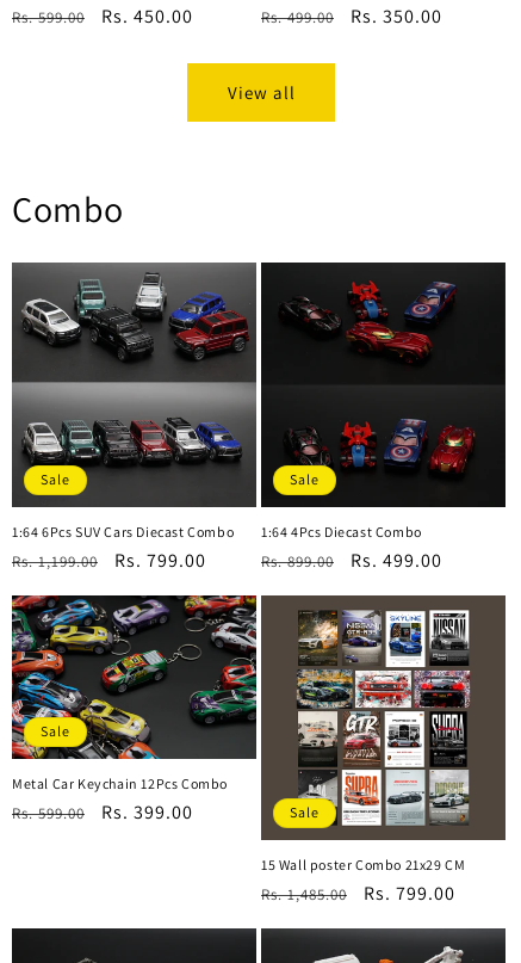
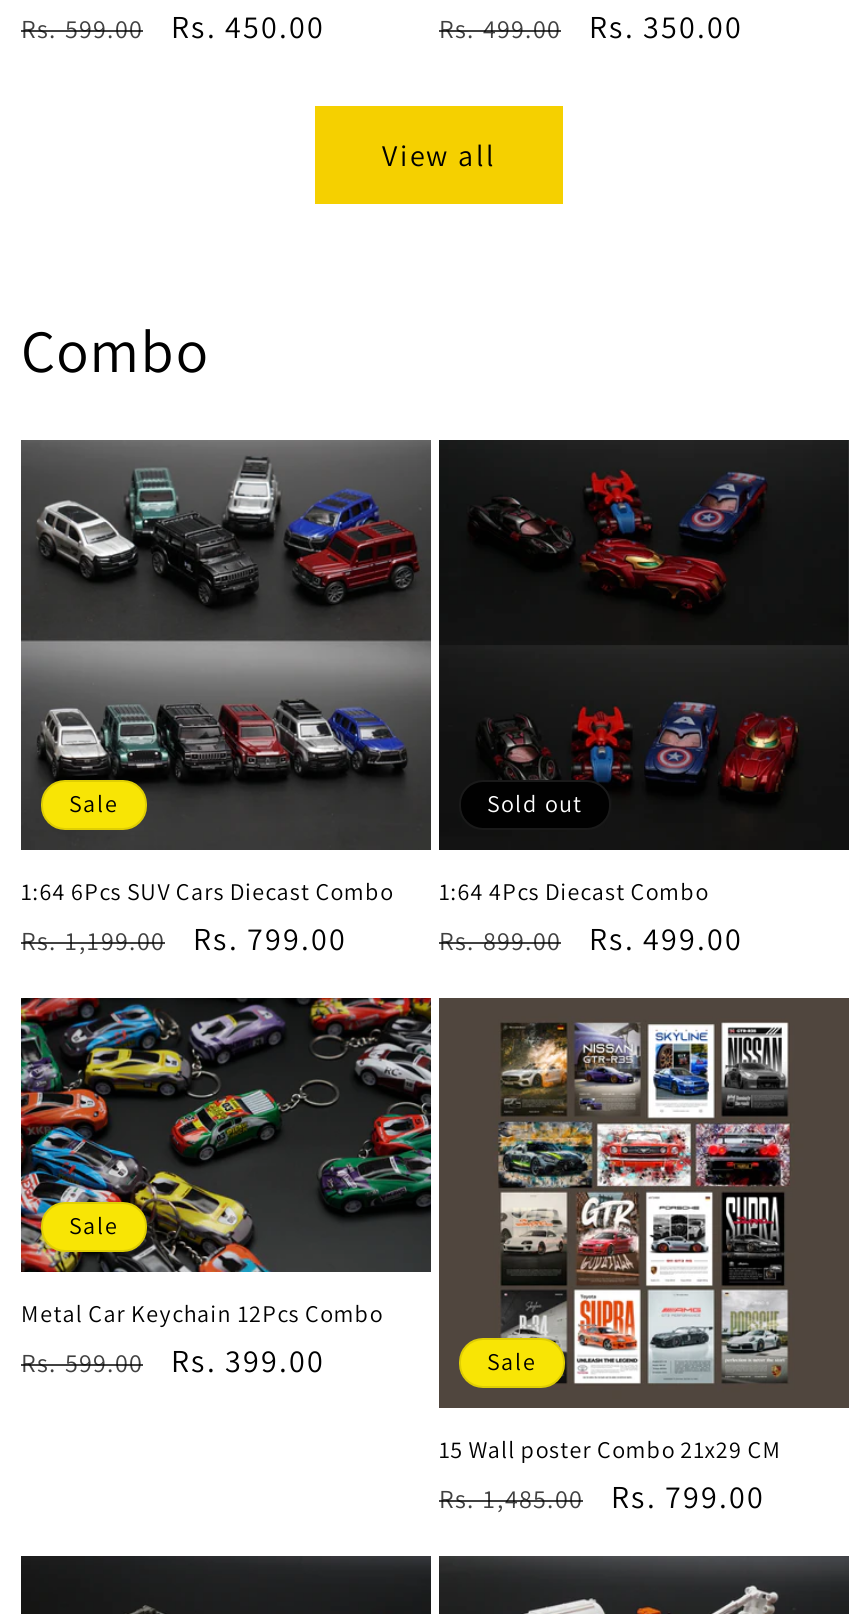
- Sale
+ Sold out
